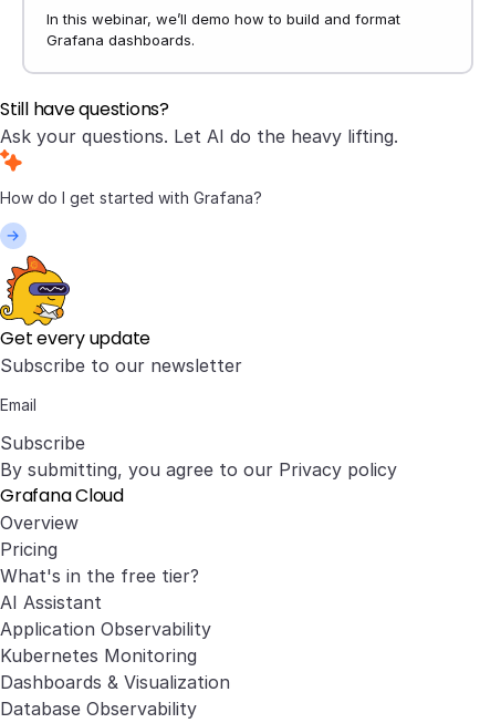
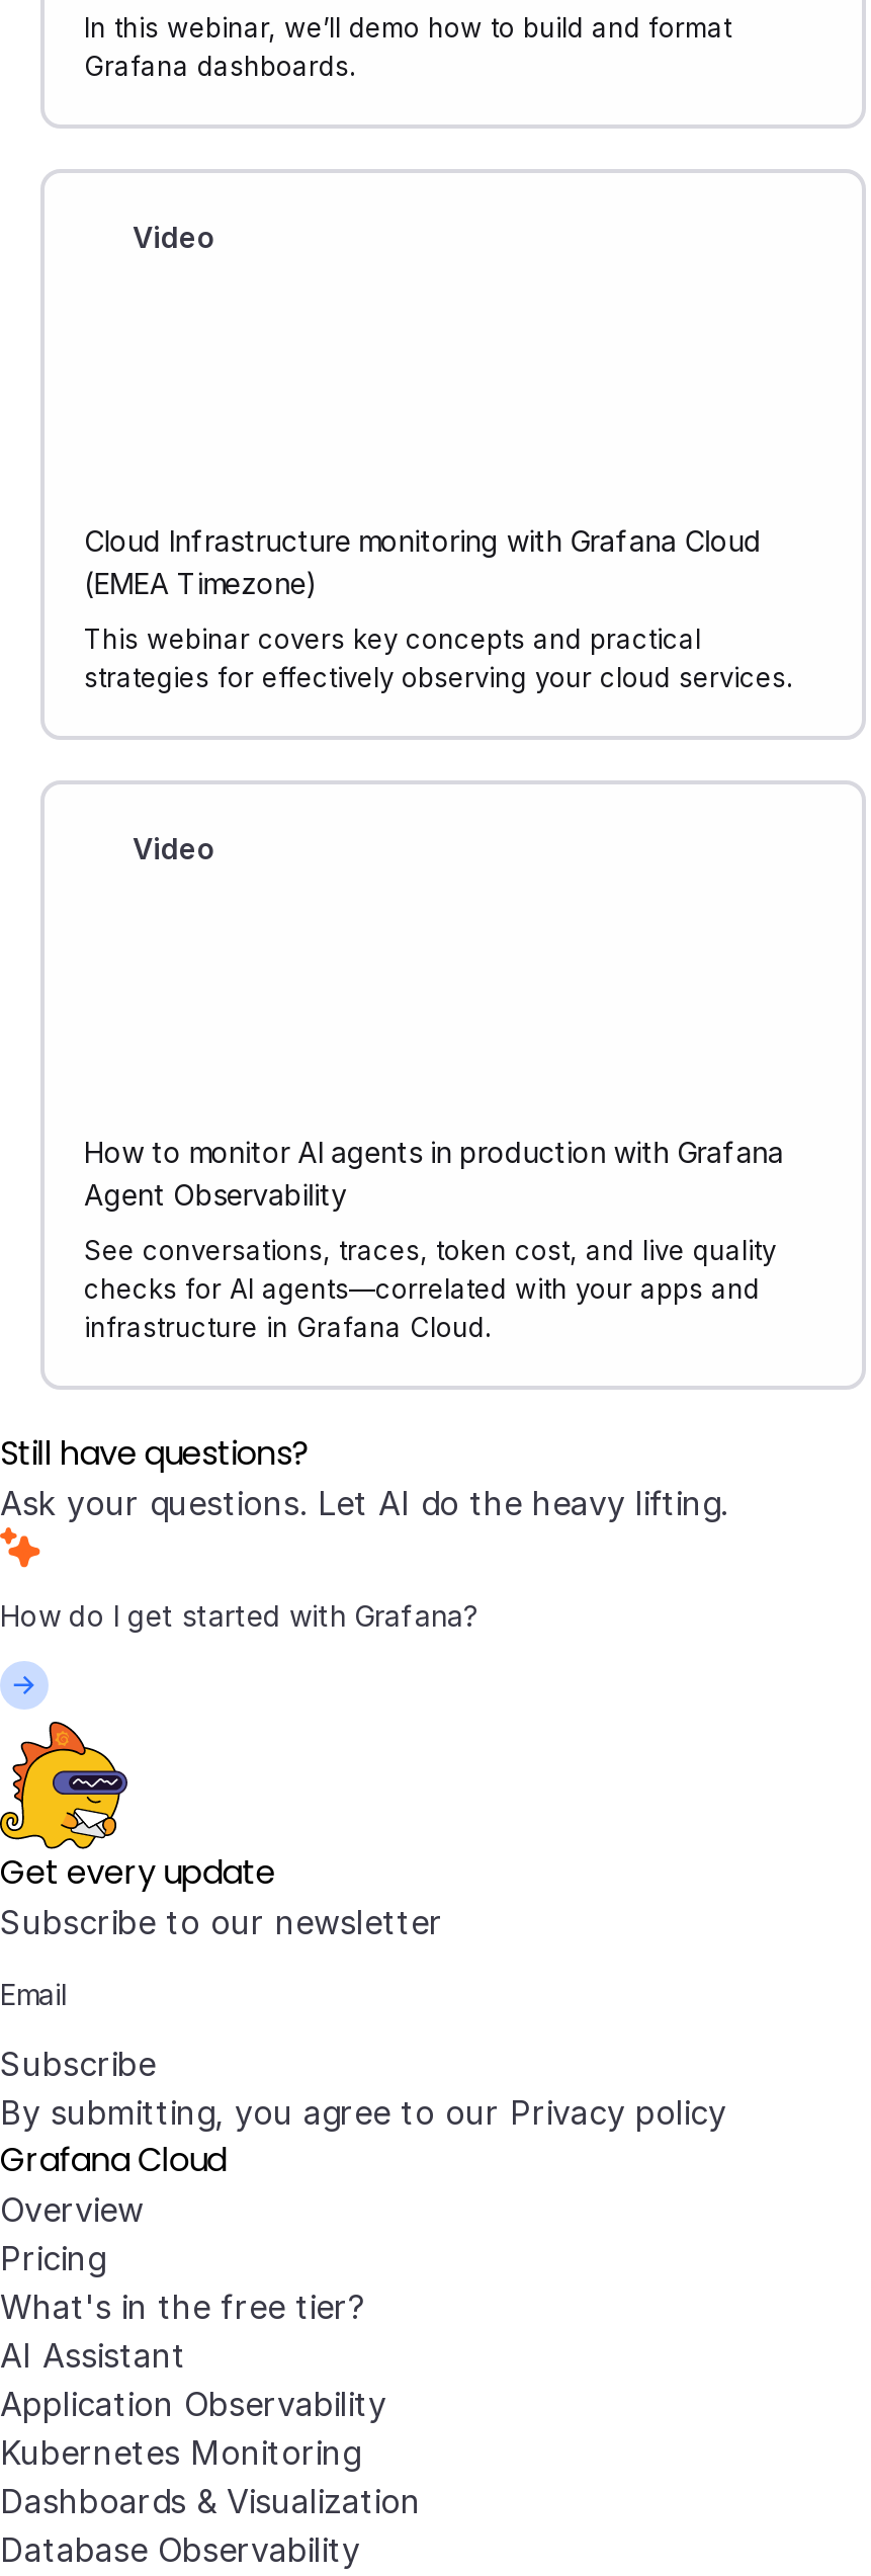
+ Cloud Infrastructure monitoring with Grafana Cloud
+ (EMEA Timezone)
+ This webinar covers key concepts and practical
+ strategies for effectively observing your cloud services.

+ How to monitor AI agents in production with Grafana
+ Agent Observability
+ See conversations, traces, token cost, and live quality
+ checks for AI agents—correlated with your apps and
+ infrastructure in Grafana Cloud.

+ Video

+ Video
